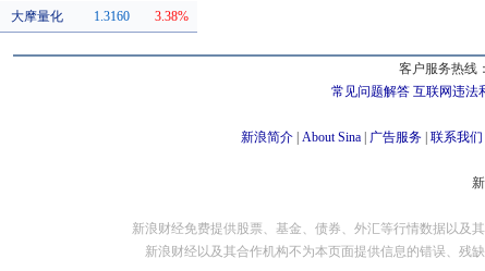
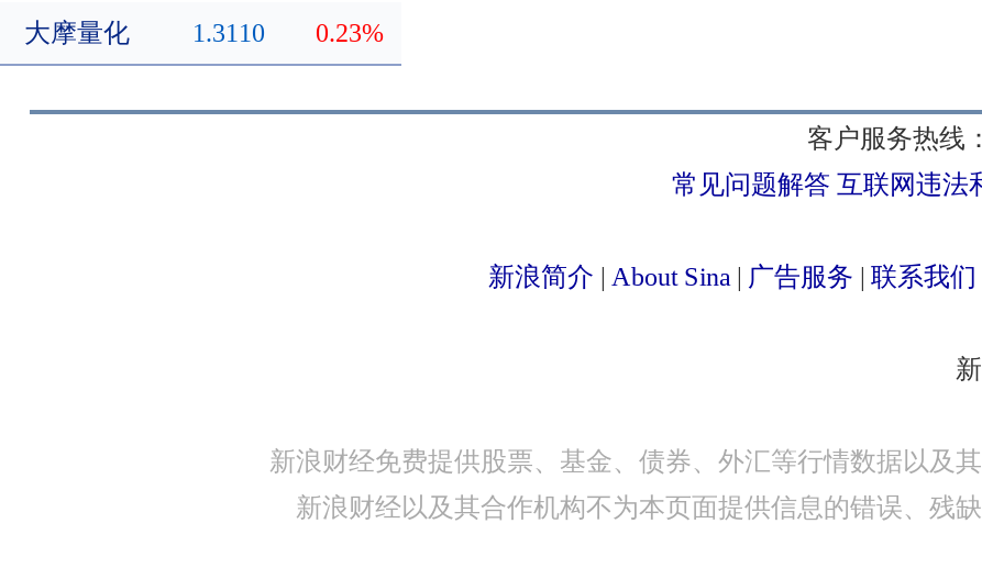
- 1.3160
+ 1.3110

- 3.38%
+ 0.23%
